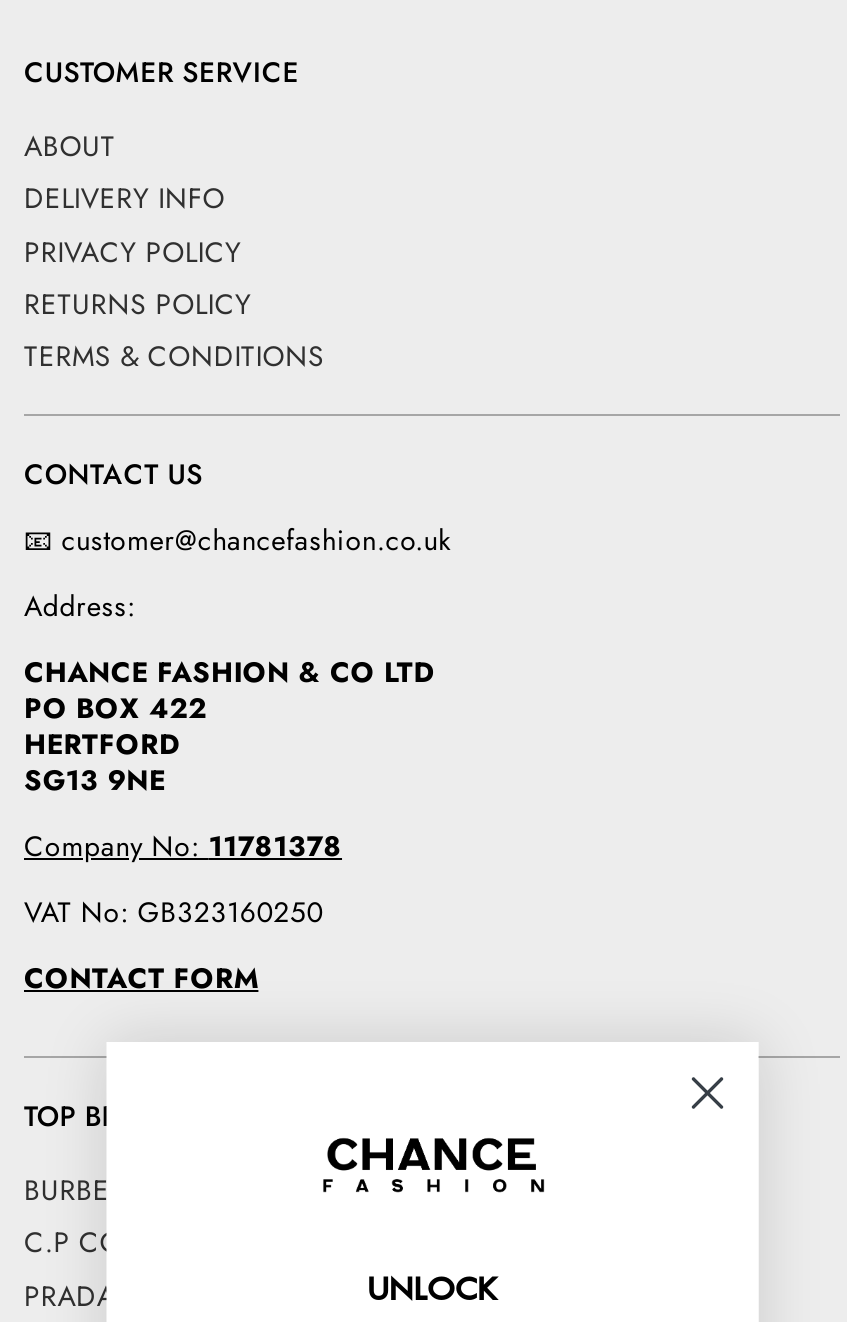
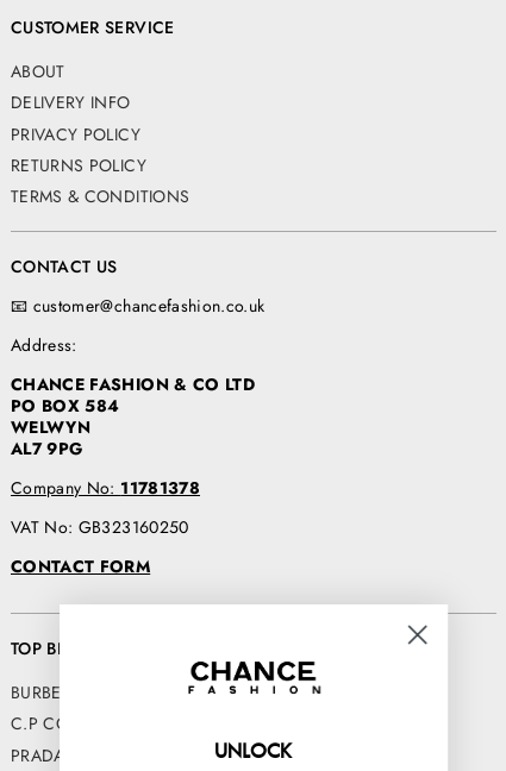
- PO BOX 422
- HERTFORD
- SG13 9NE
+ PO BOX 584
+ WELWYN
+ AL7 9PG
